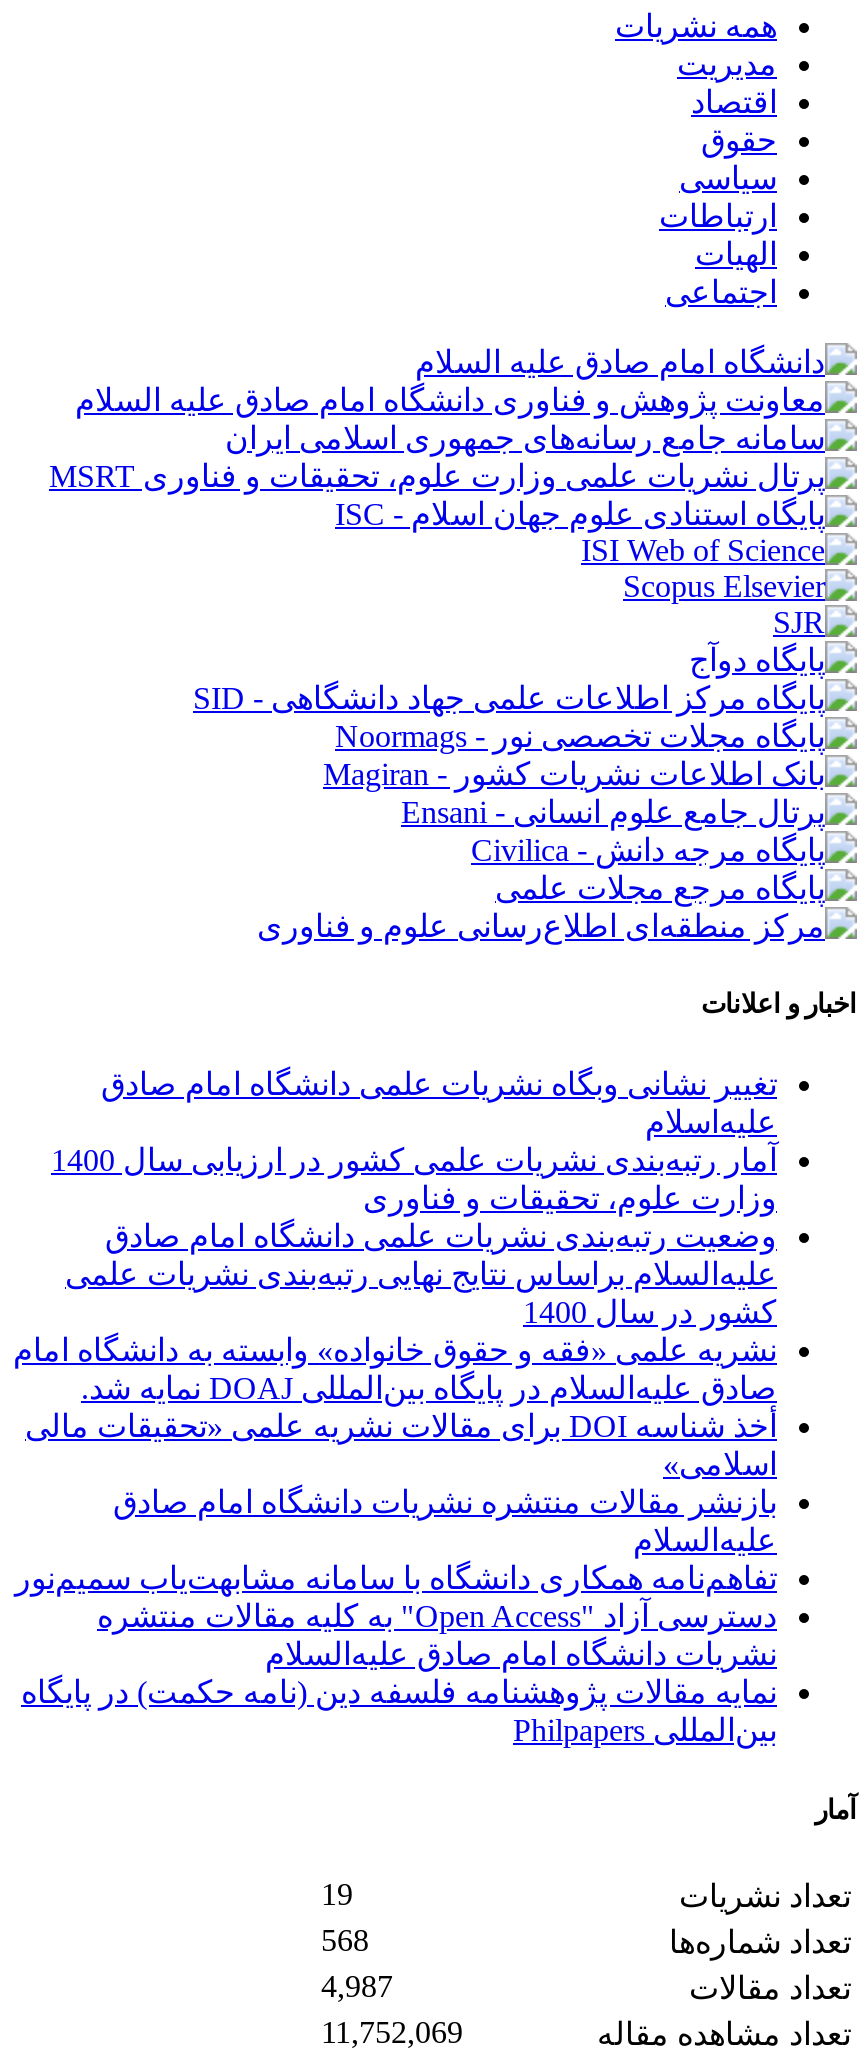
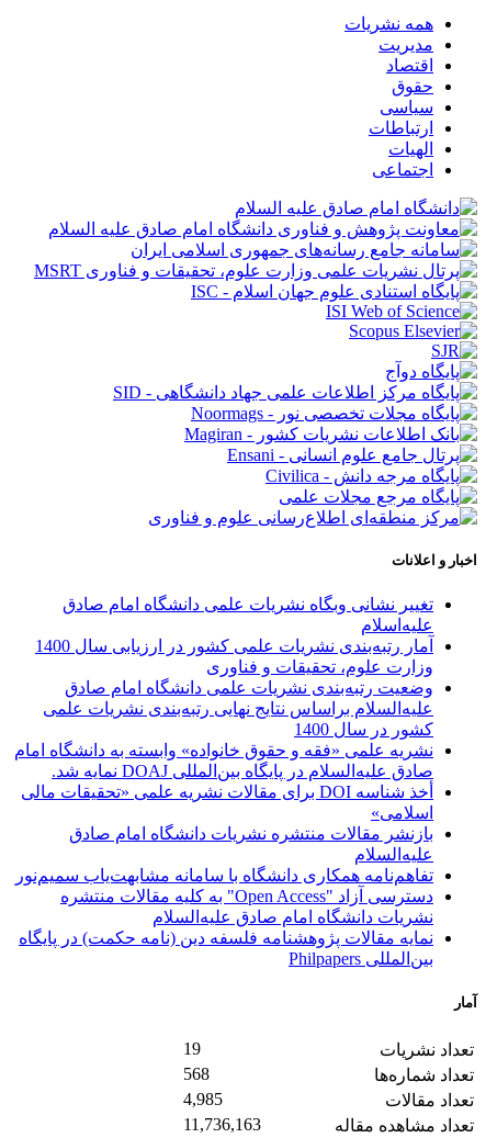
- 4,987
+ 4,985

- 11,752,069
+ 11,736,163
